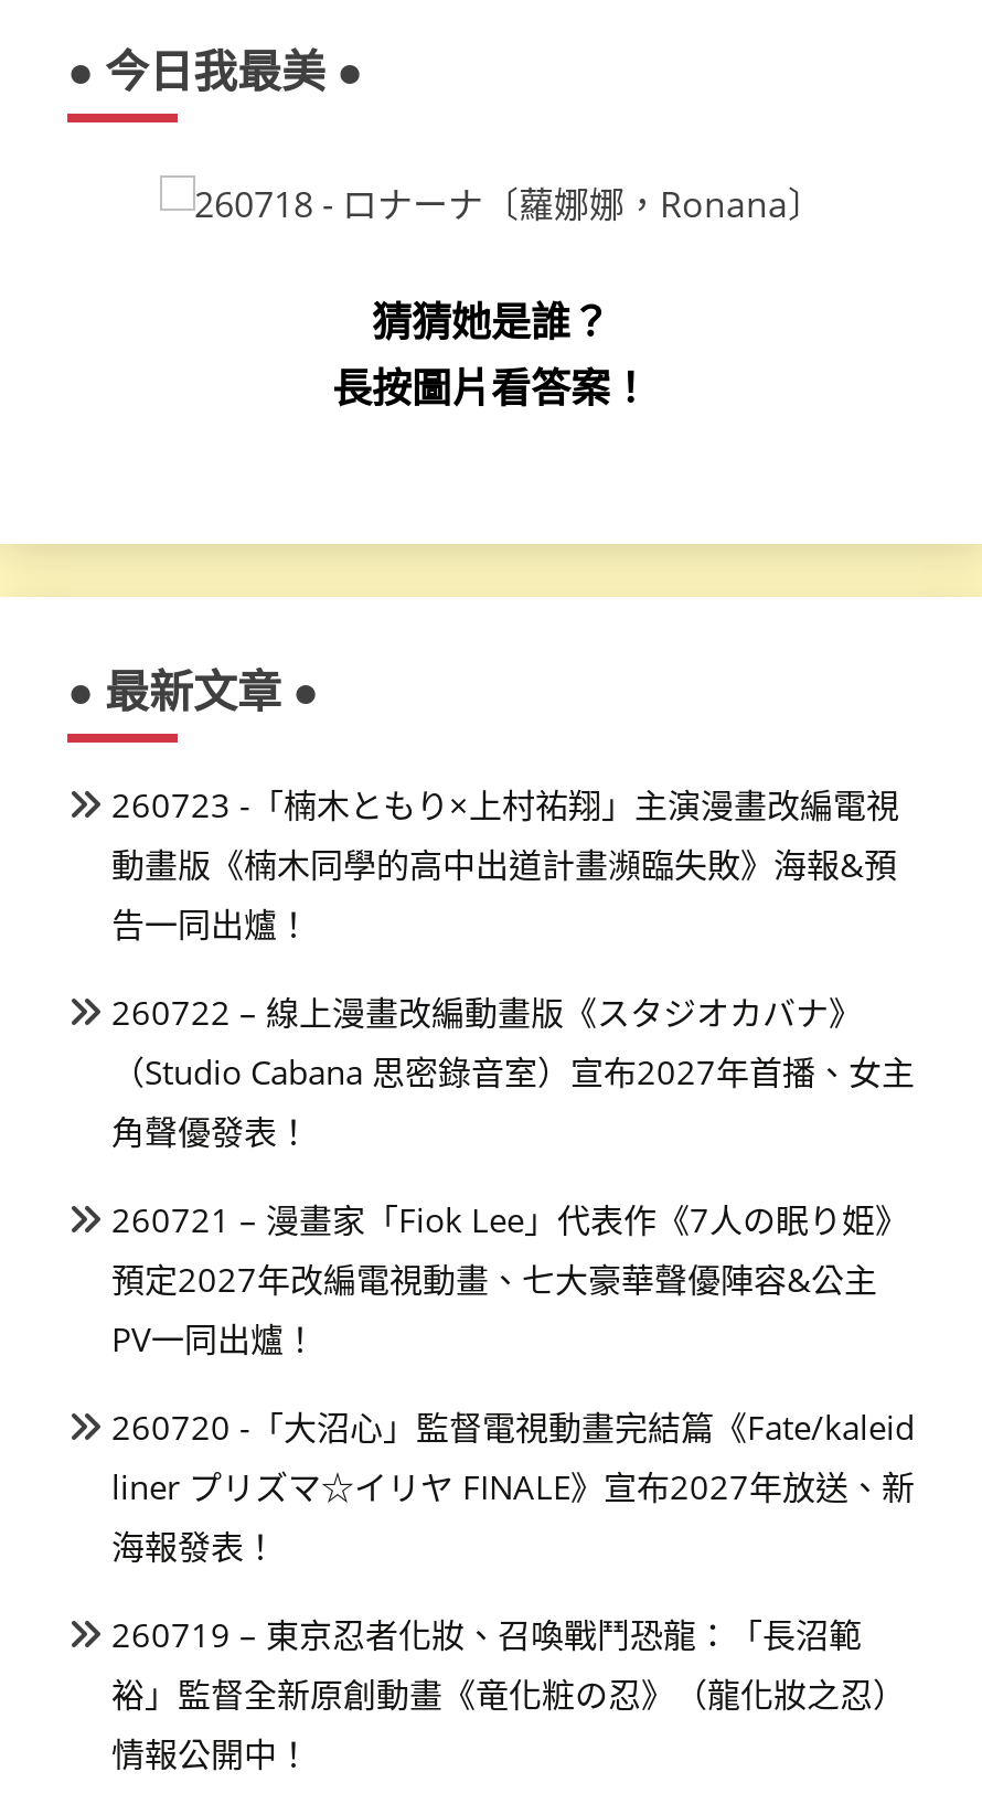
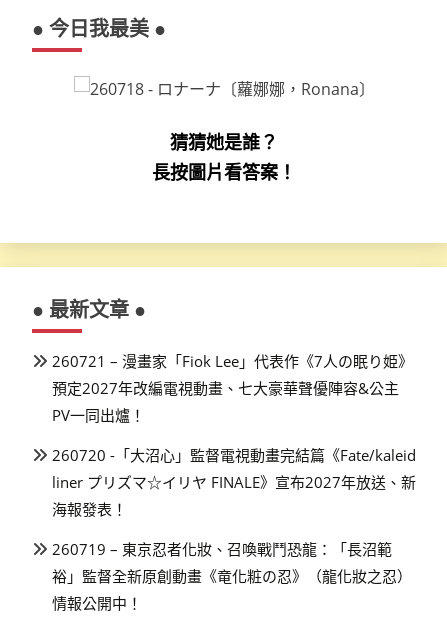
- 260723 -「楠木ともり×上村祐翔」主演漫畫改編電視
- 動畫版《楠木同學的高中出道計畫瀕臨失敗》海報&預
- 告一同出爐！
- 260722 – 線上漫畫改編動畫版《スタジオカバナ》
- （Studio Cabana 思密錄音室）宣布2027年首播、女主
- 角聲優發表！
